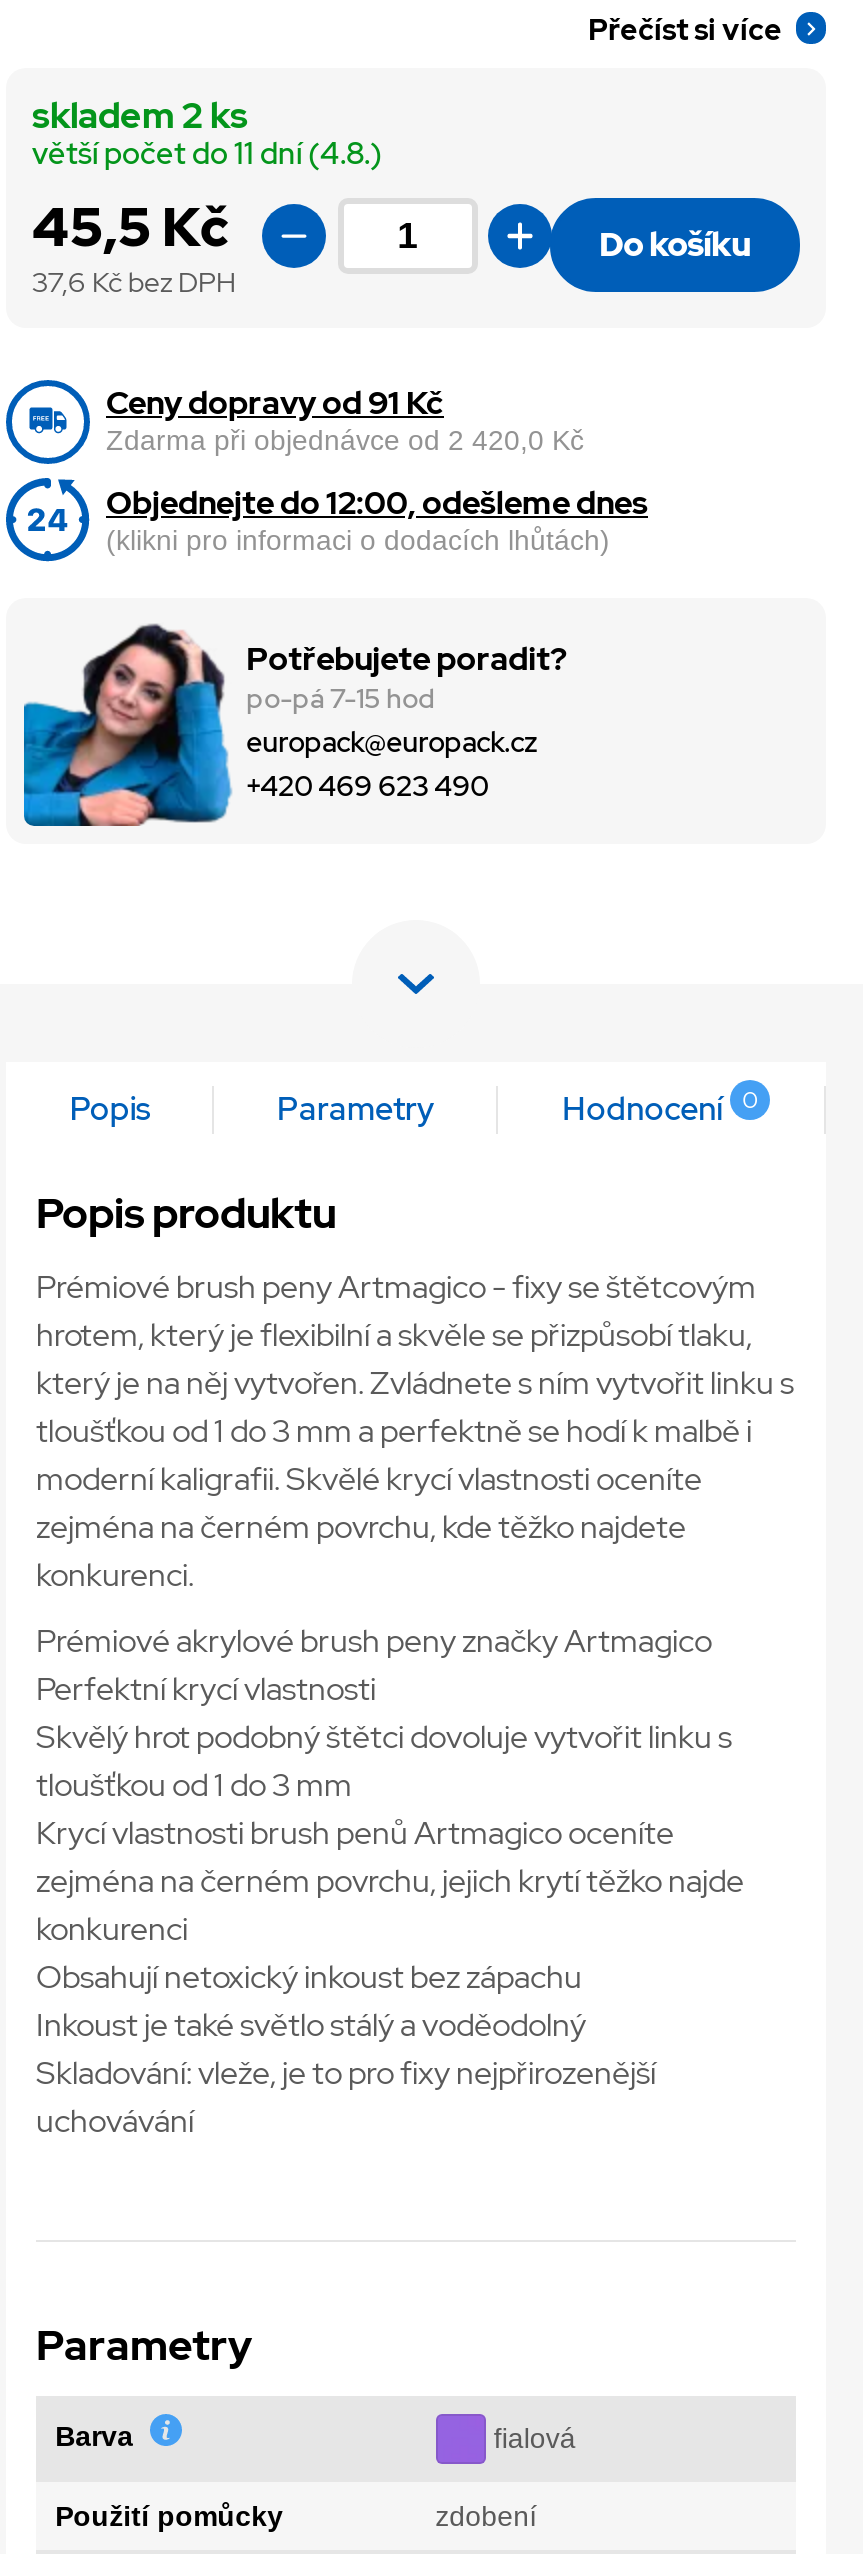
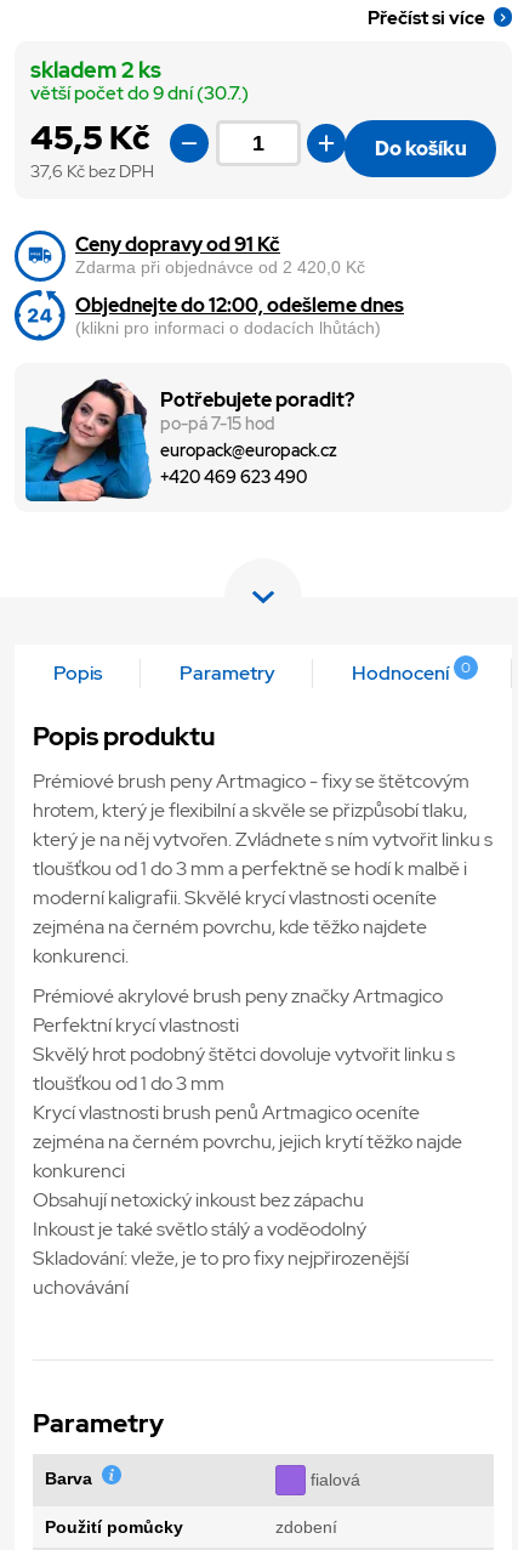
- větší počet do 11 dní (4.8.)
+ větší počet do 9 dní (30.7.)
